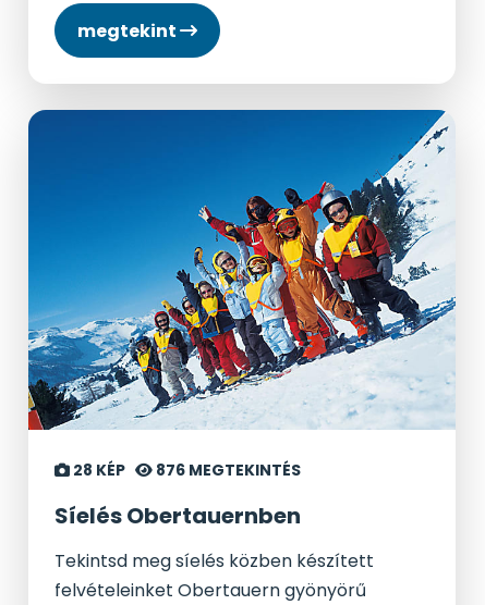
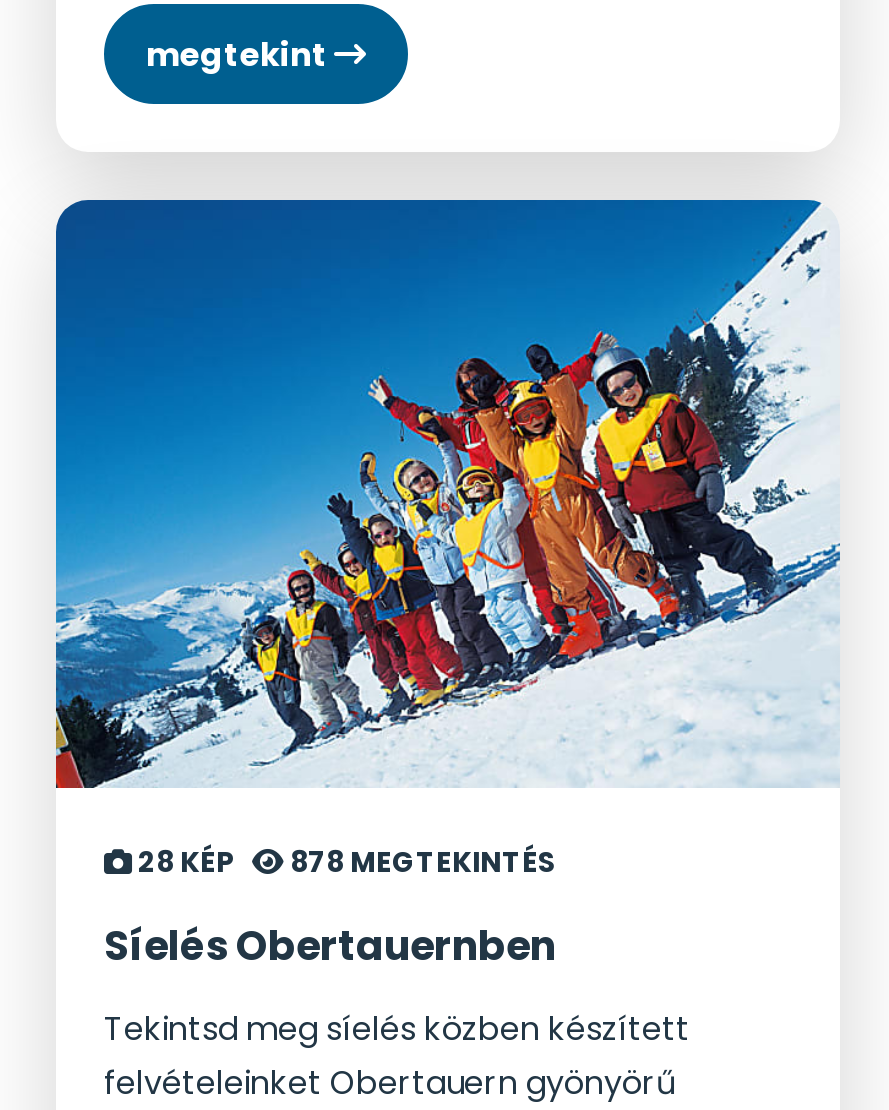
- 876 MEGTEKINTÉS
+ 878 MEGTEKINTÉS
